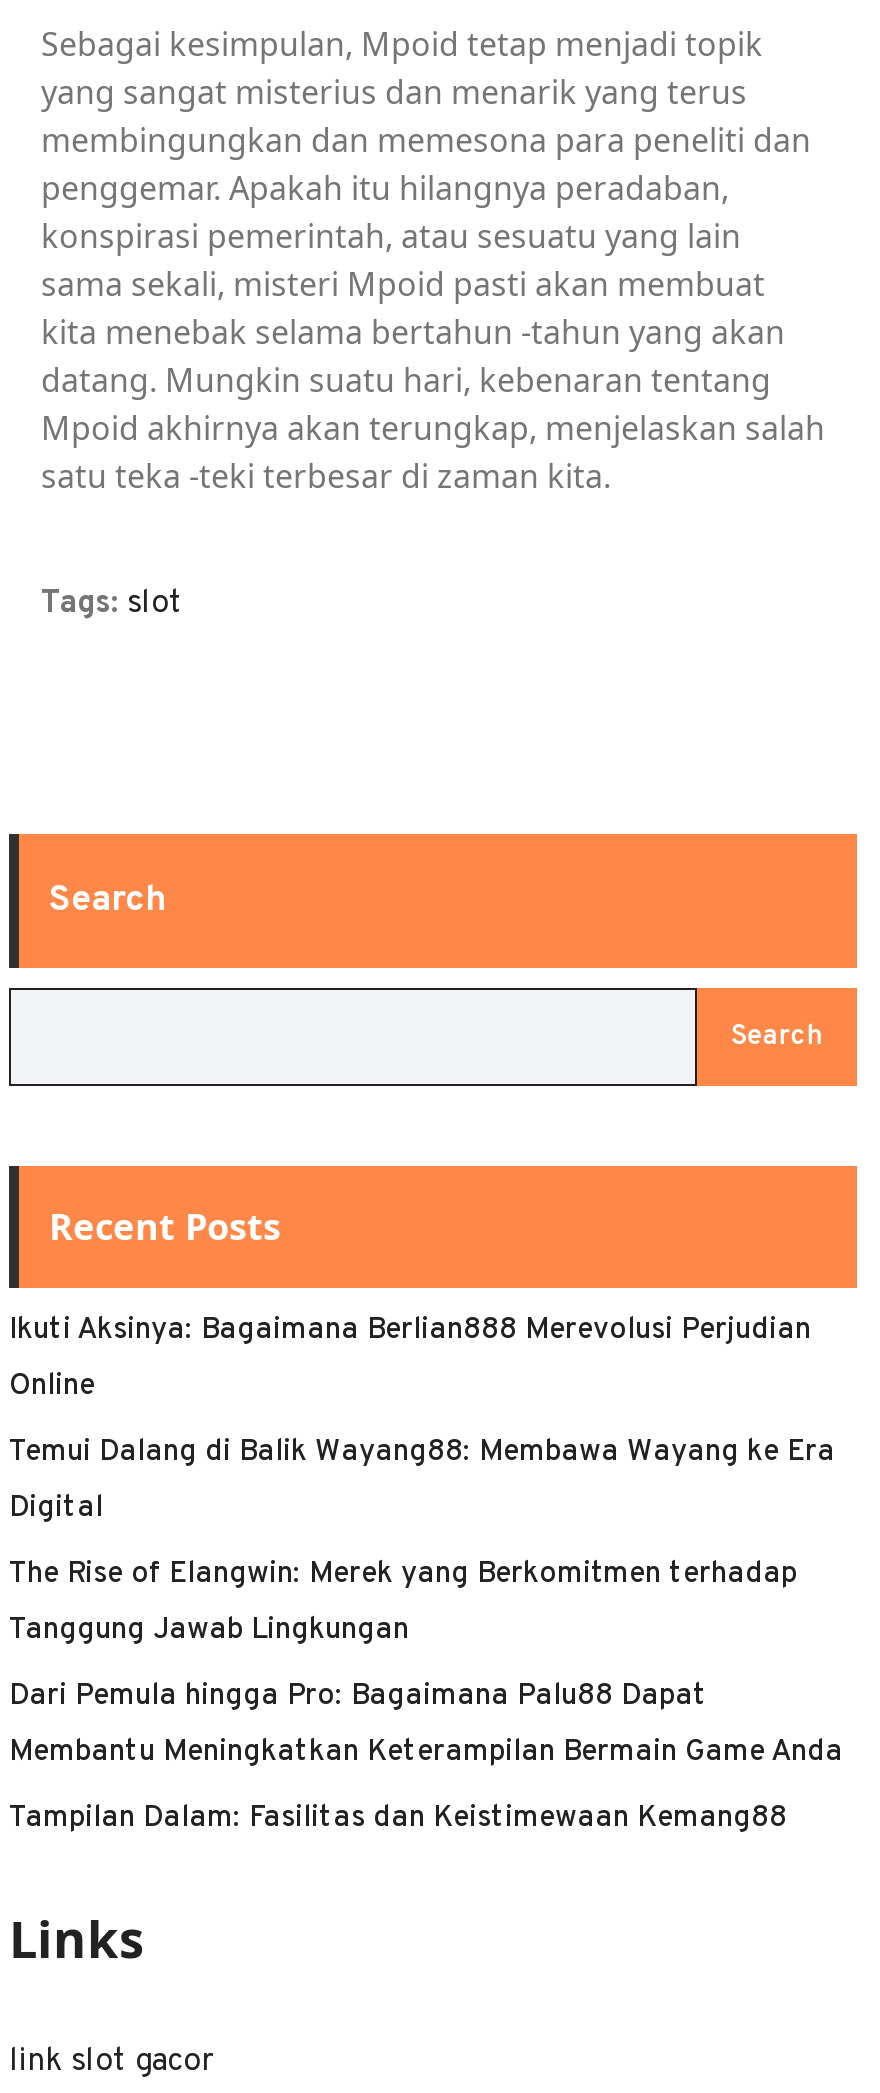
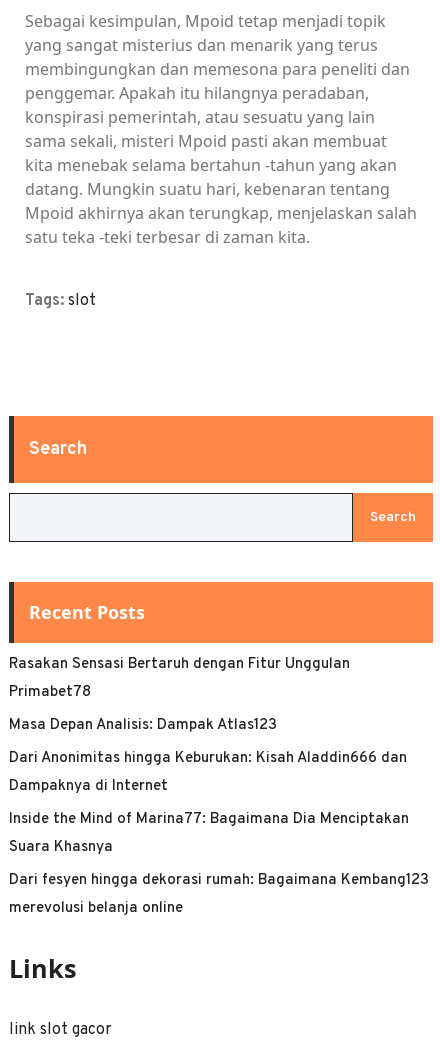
- Ikuti Aksinya: Bagaimana Berlian888 Merevolusi Perjudian
+ Rasakan Sensasi Bertaruh dengan Fitur Unggulan

- Online
+ Primabet78

- Temui Dalang di Balik Wayang88: Membawa Wayang ke Era
+ Masa Depan Analisis: Dampak Atlas123

- Digital
+ Dari Anonimitas hingga Keburukan: Kisah Aladdin666 dan

- The Rise of Elangwin: Merek yang Berkomitmen terhadap
+ Dampaknya di Internet

- Tanggung Jawab Lingkungan
+ Inside the Mind of Marina77: Bagaimana Dia Menciptakan

- Dari Pemula hingga Pro: Bagaimana Palu88 Dapat
+ Suara Khasnya

- Membantu Meningkatkan Keterampilan Bermain Game Anda
+ Dari fesyen hingga dekorasi rumah: Bagaimana Kembang123

- Tampilan Dalam: Fasilitas dan Keistimewaan Kemang88
+ merevolusi belanja online
